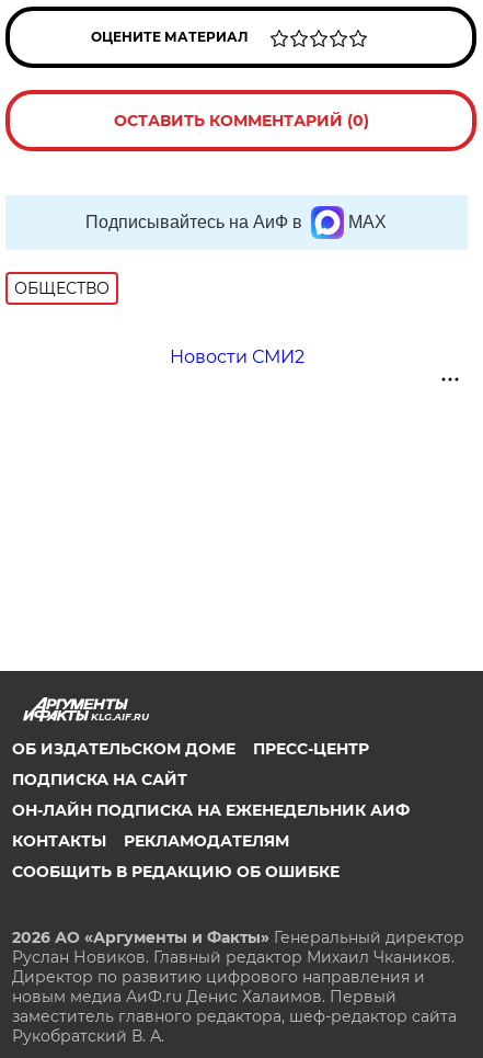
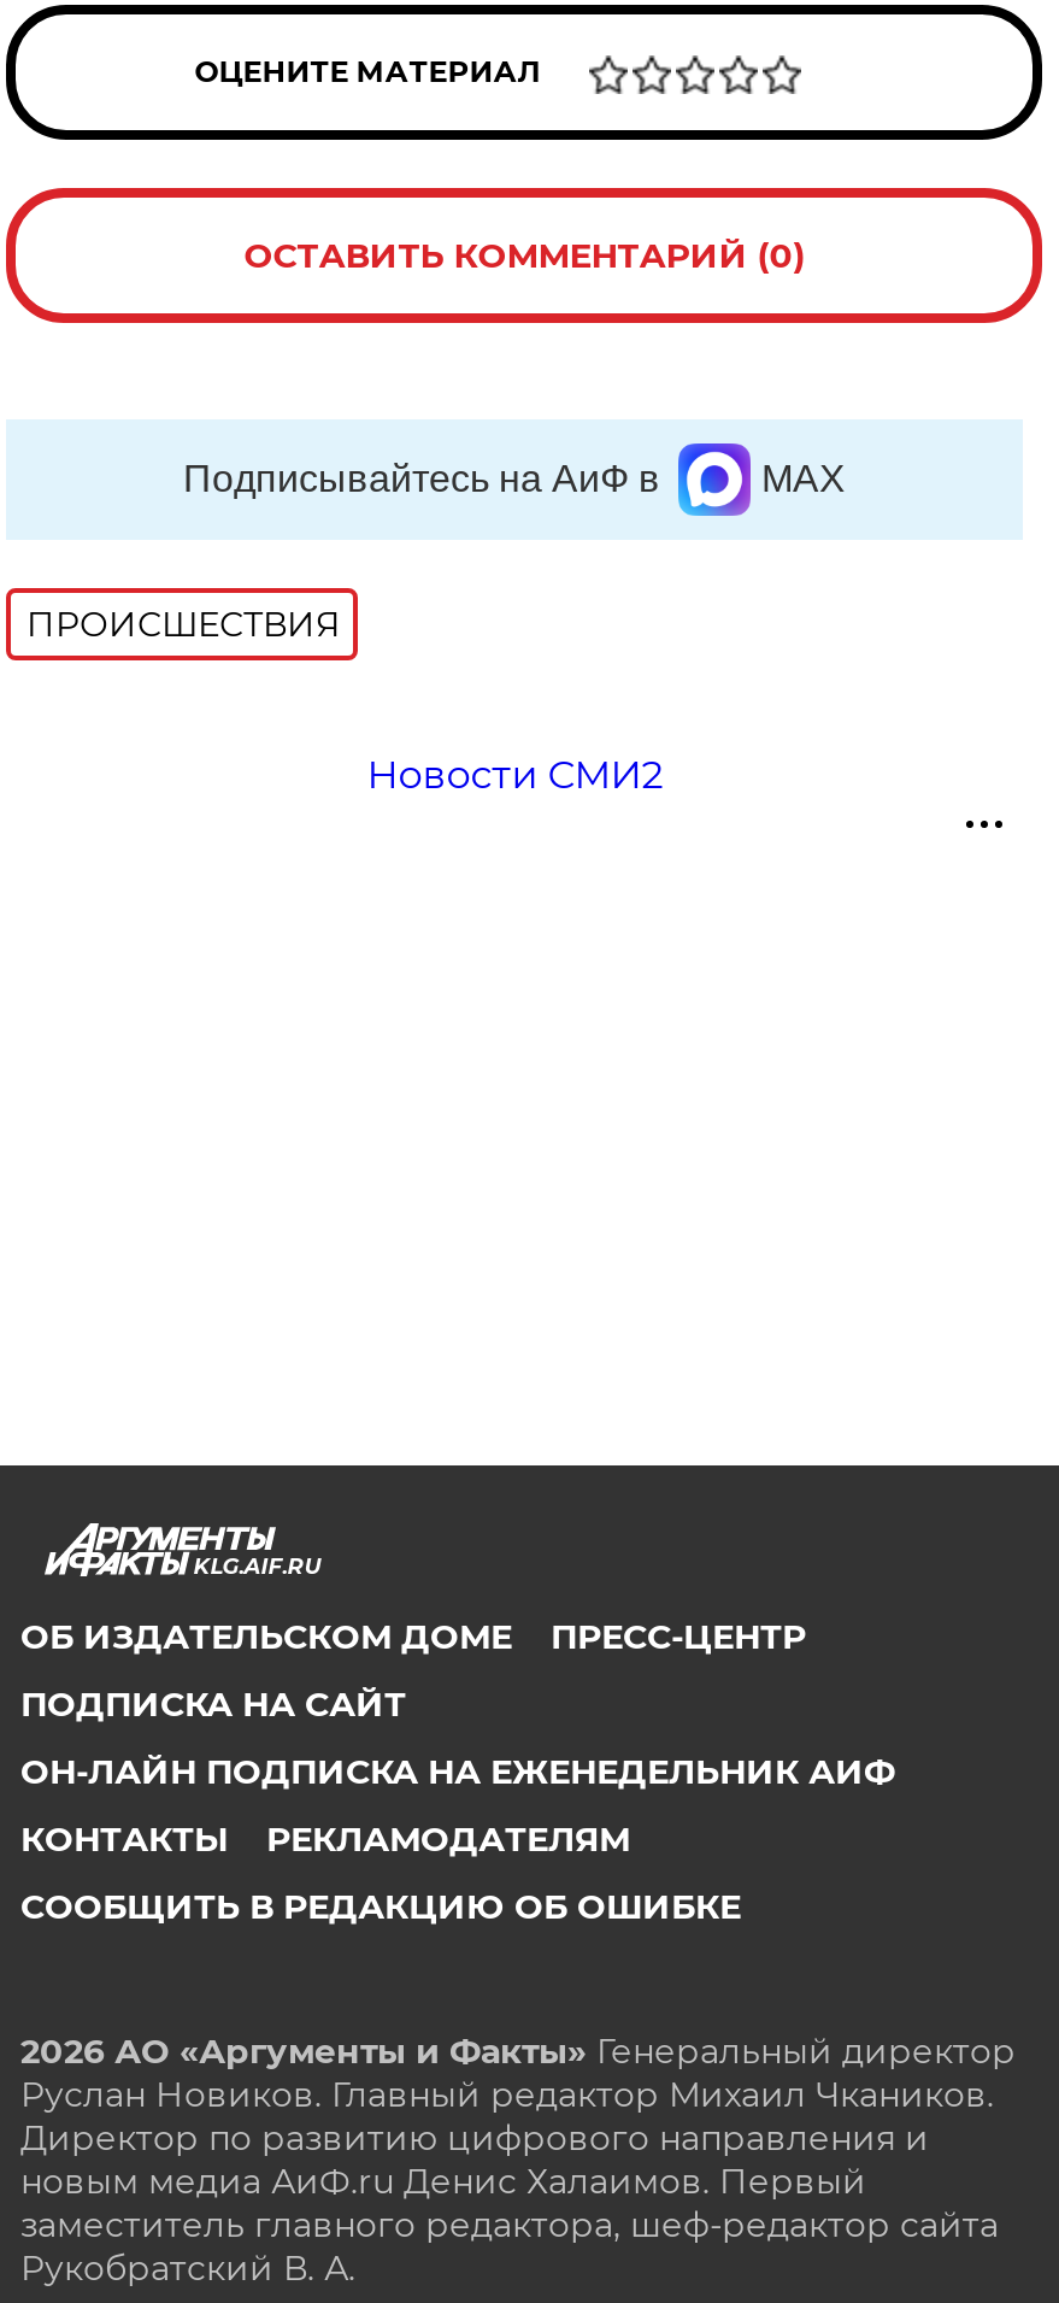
- ОБЩЕСТВО
+ ПРОИСШЕСТВИЯ
